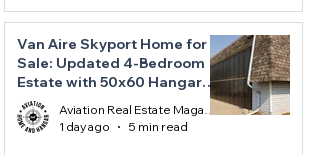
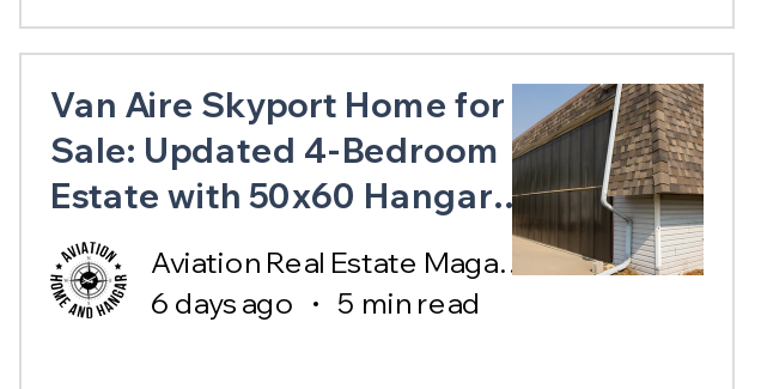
- 1 day ago
+ 6 days ago
